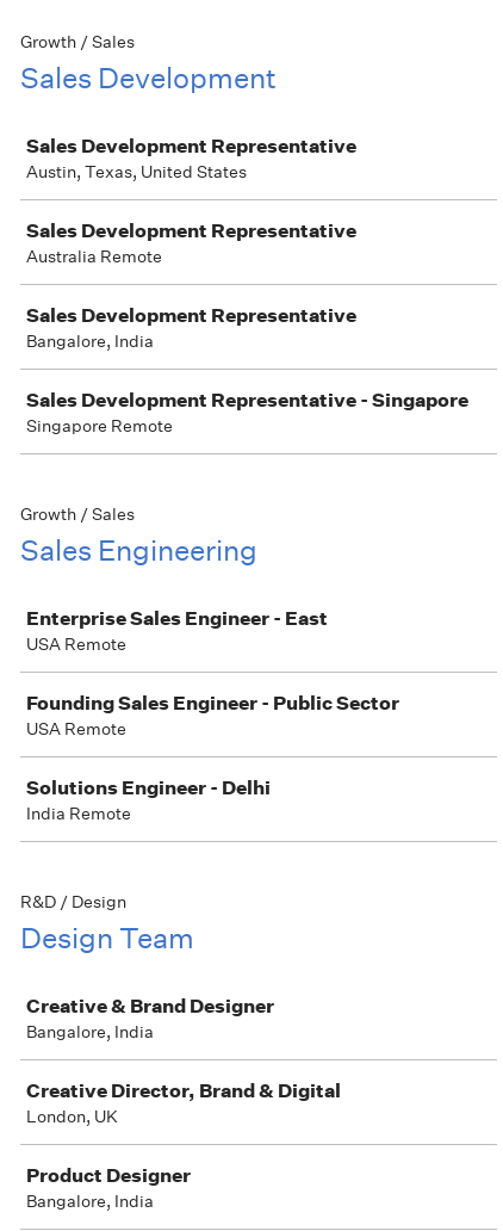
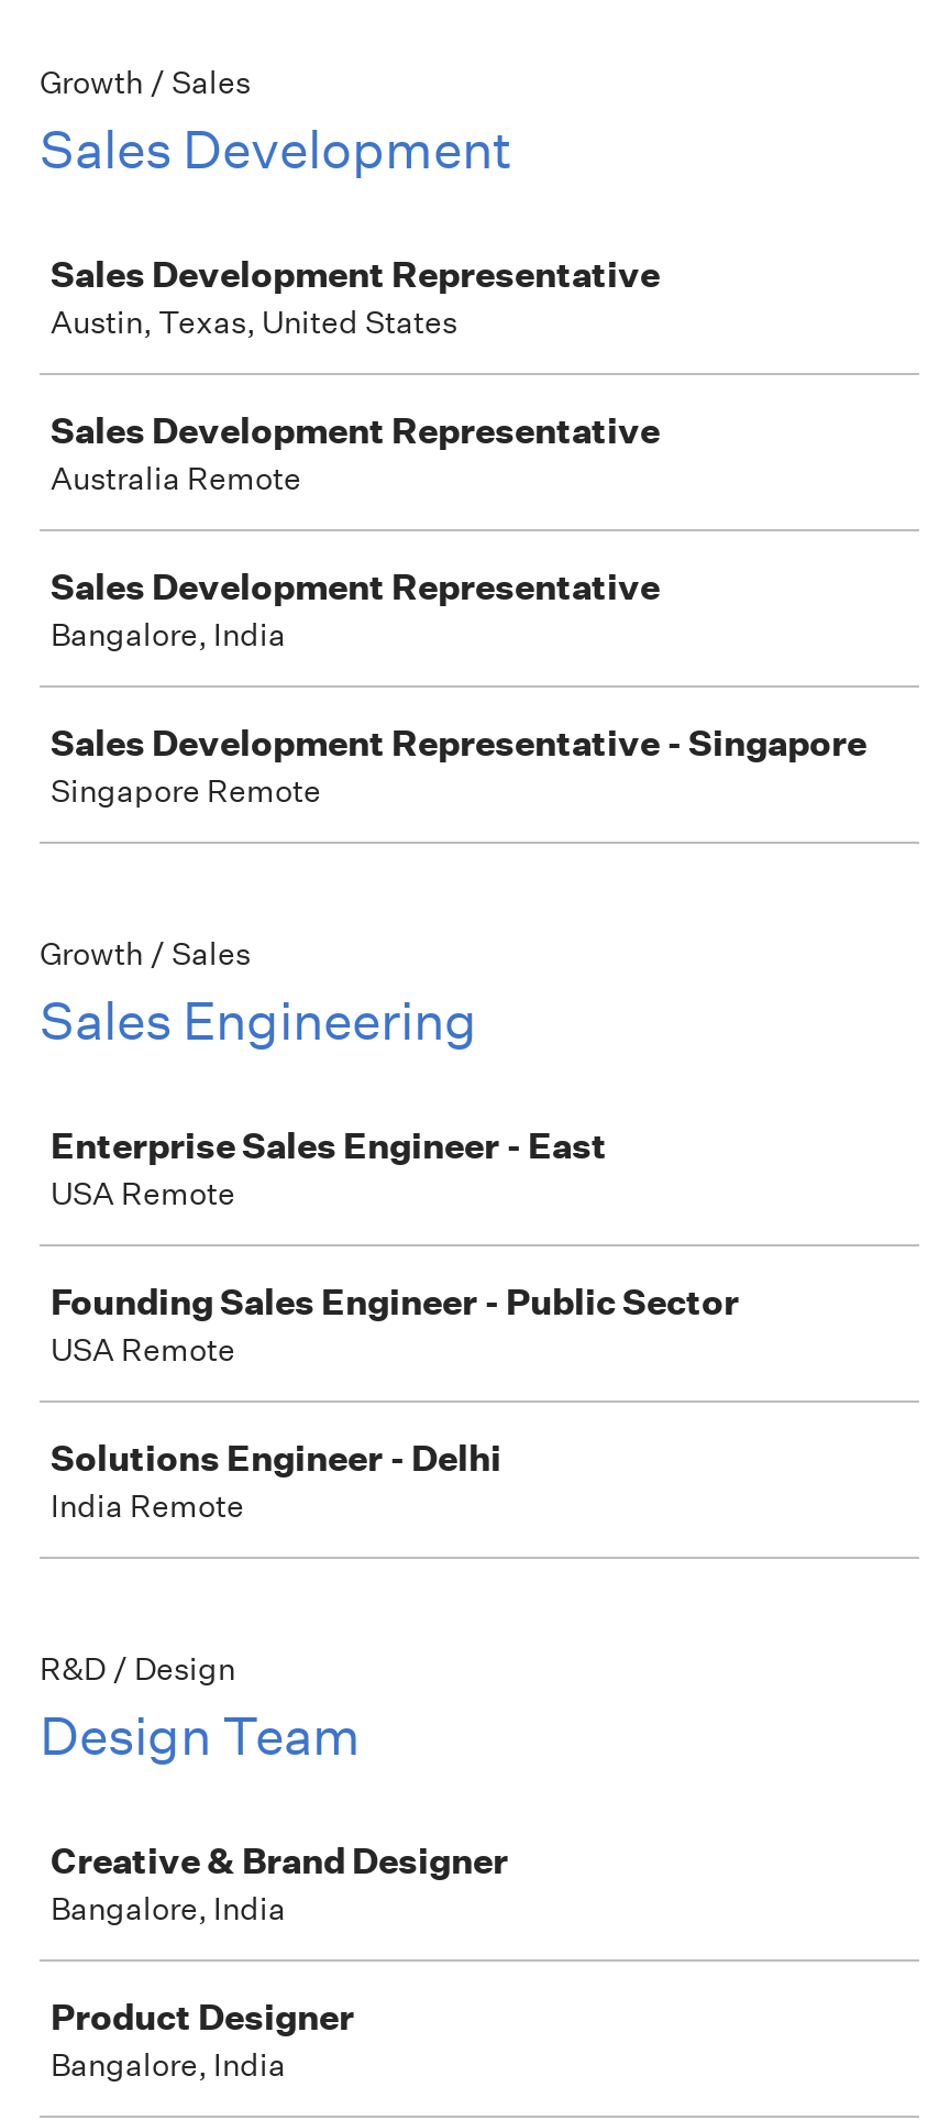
- Creative Director, Brand & Digital
- London, UK
